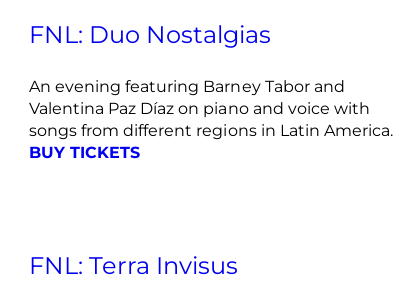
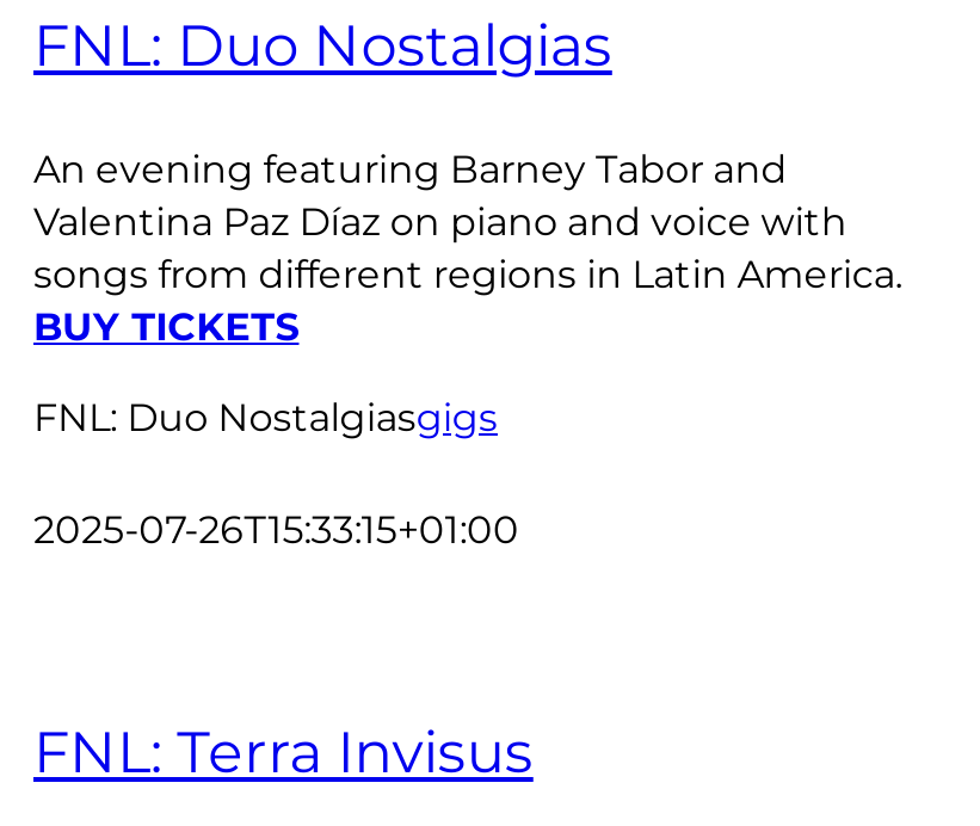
+ FNL: Duo Nostalgiasgigs
+ 2025-07-26T15:33:15+01:00
